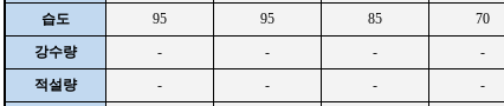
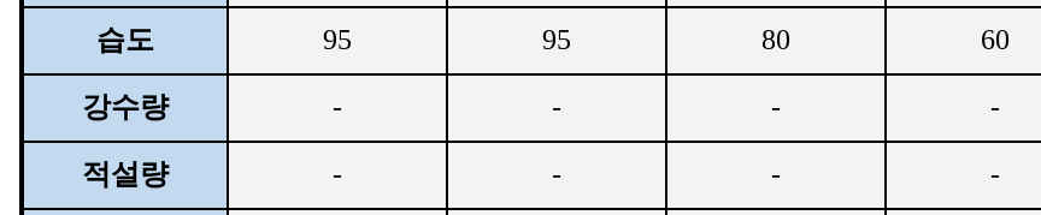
- 85
+ 80

- 70
+ 60
